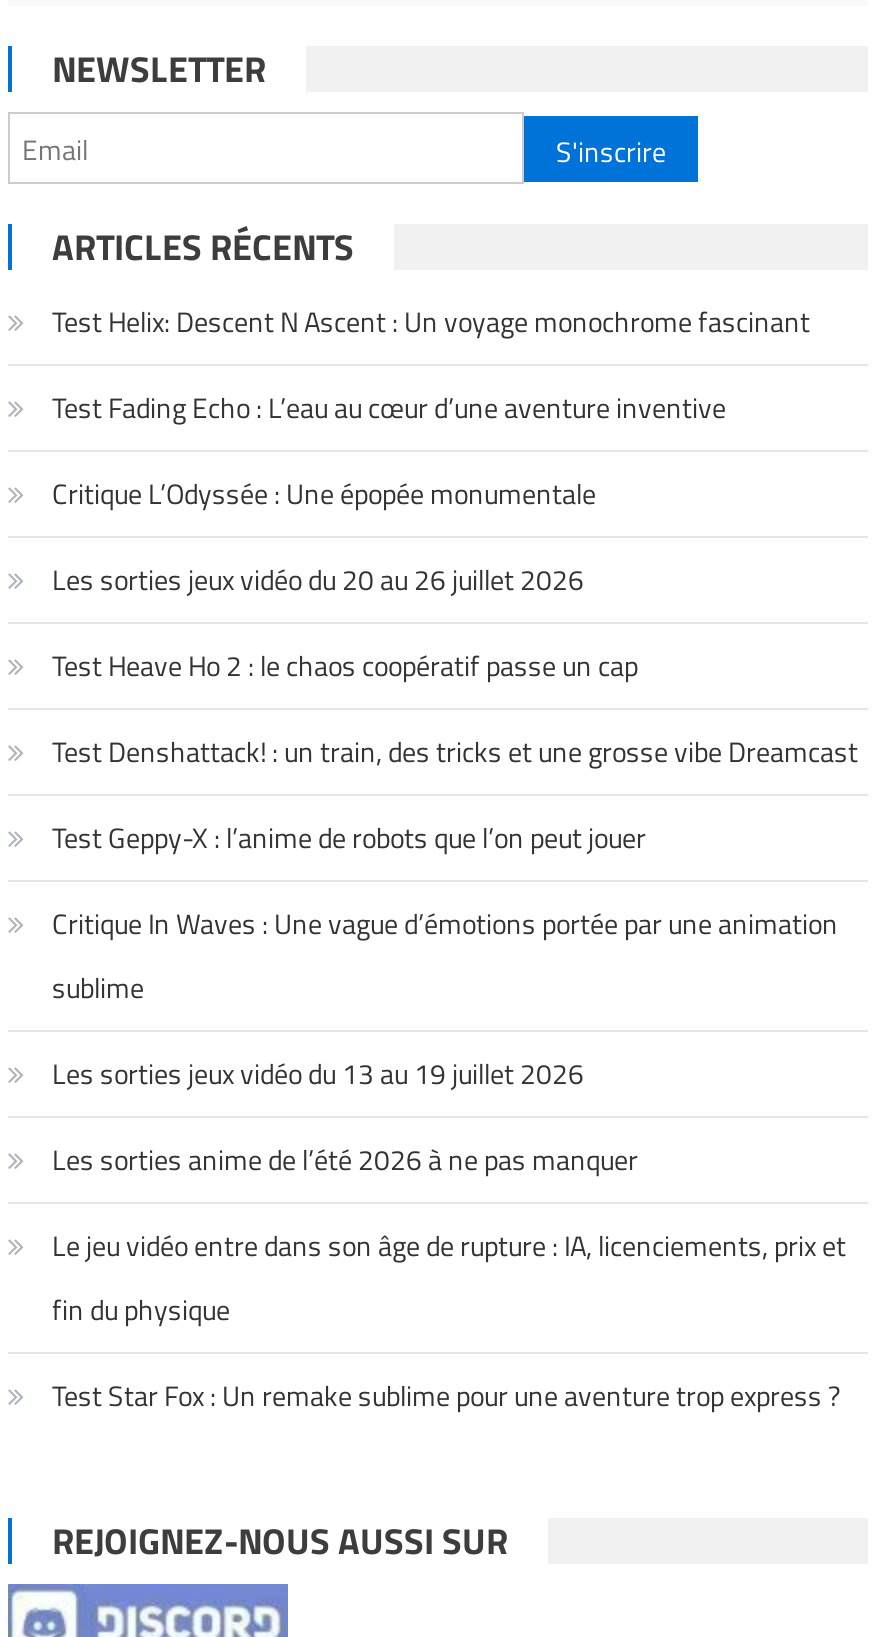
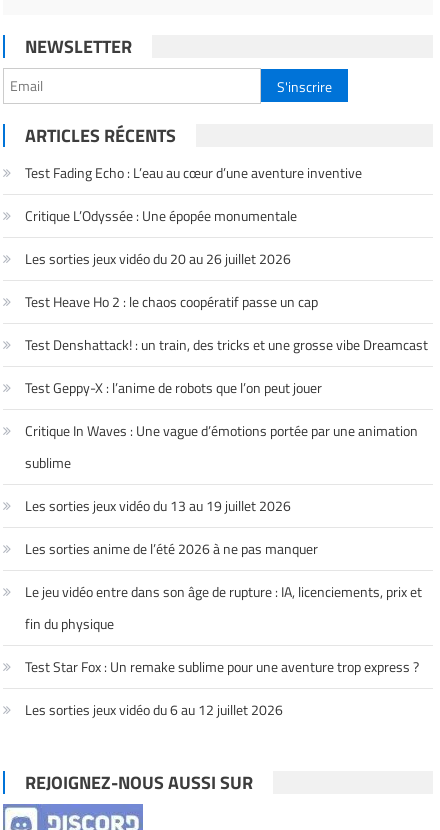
- Test Helix: Descent N Ascent : Un voyage monochrome fascinant

moved up: Test Fading Echo : L’eau au cœur d’une aventure inventive | Critique L’Odyssée : Une épopée monumentale | Les sorties jeux vidéo du 20 au 26 juillet 2026 | ... | fin du physique | Test Star Fox : Un remake sublime pour une aventure trop express ?

+ Les sorties jeux vidéo du 6 au 12 juillet 2026
